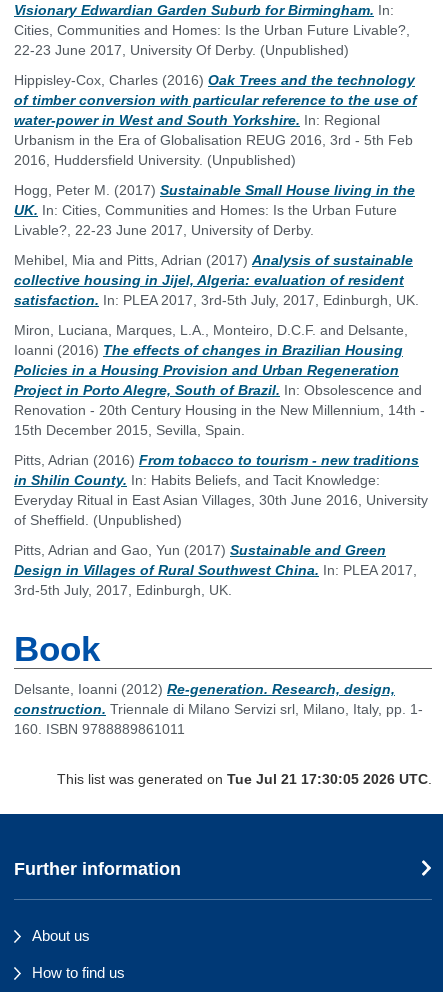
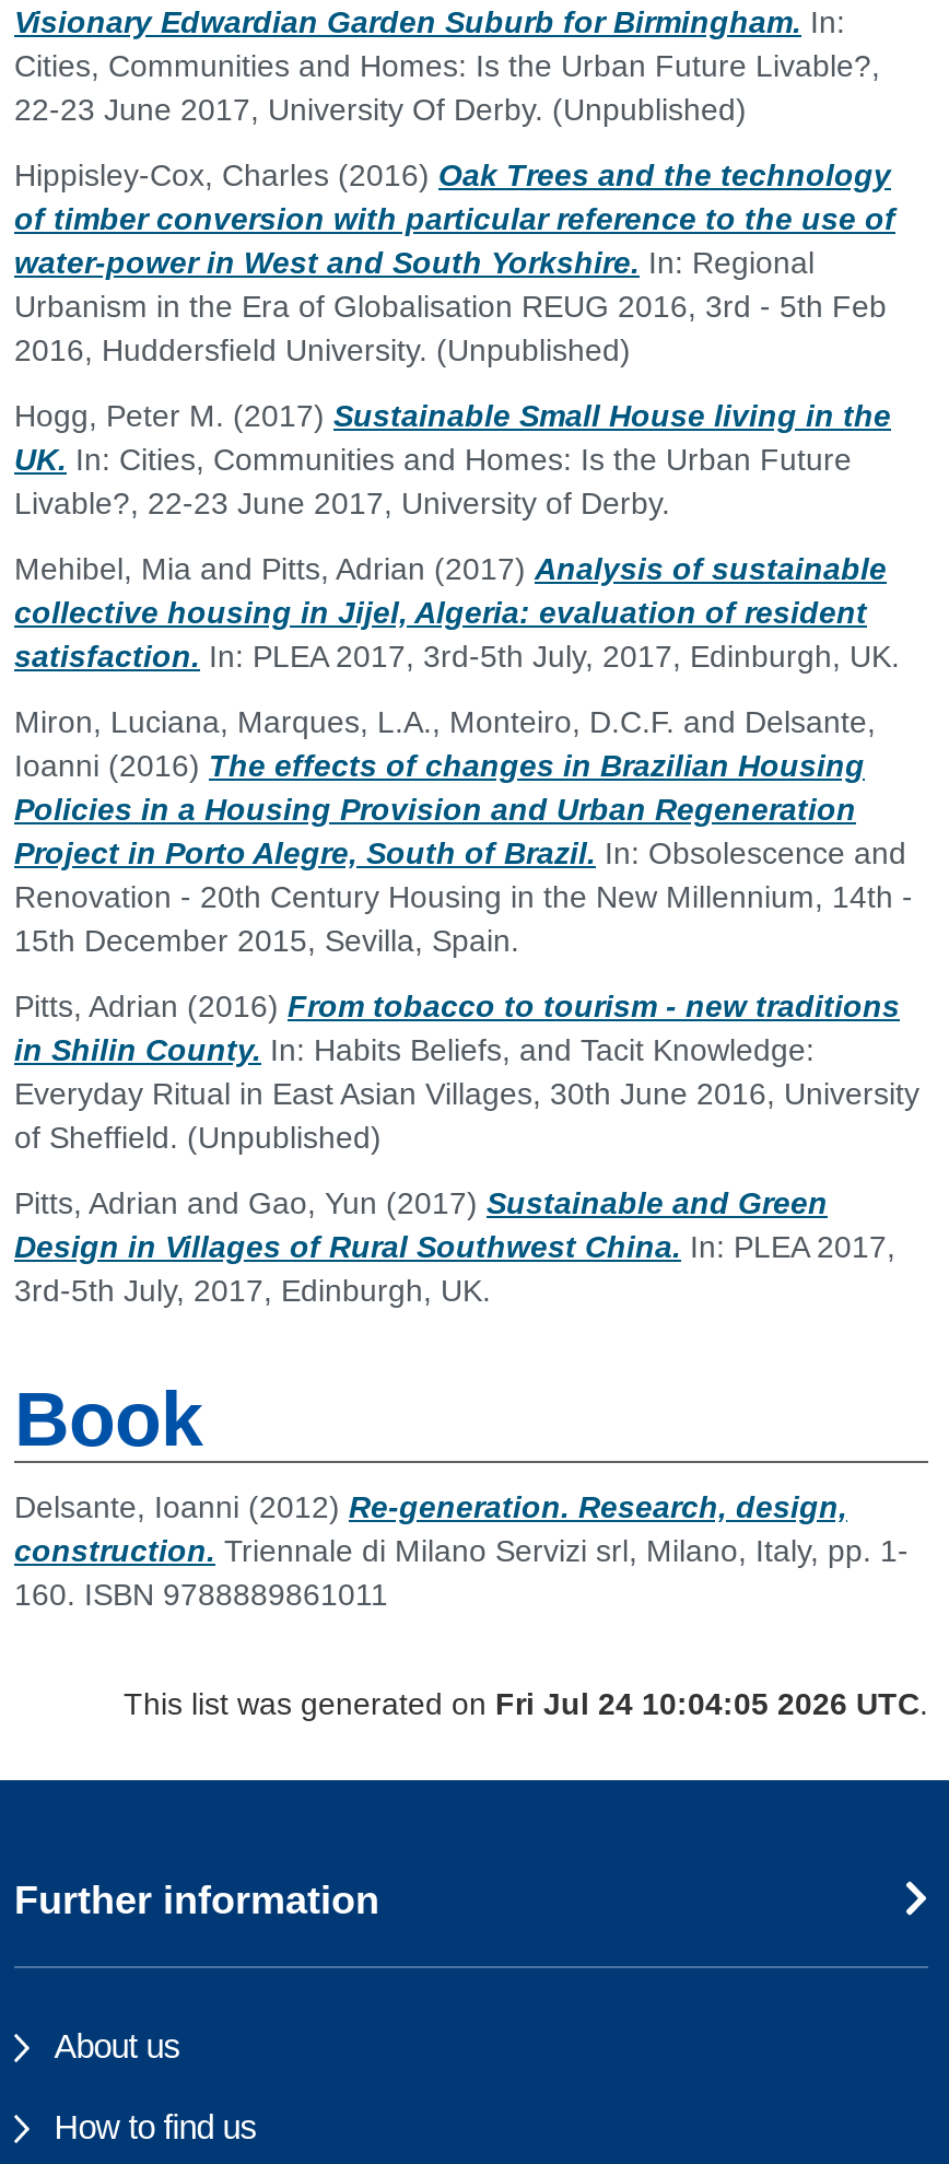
- This list was generated on Tue Jul 21 17:30:05 2026 UTC.
+ This list was generated on Fri Jul 24 10:04:05 2026 UTC.
